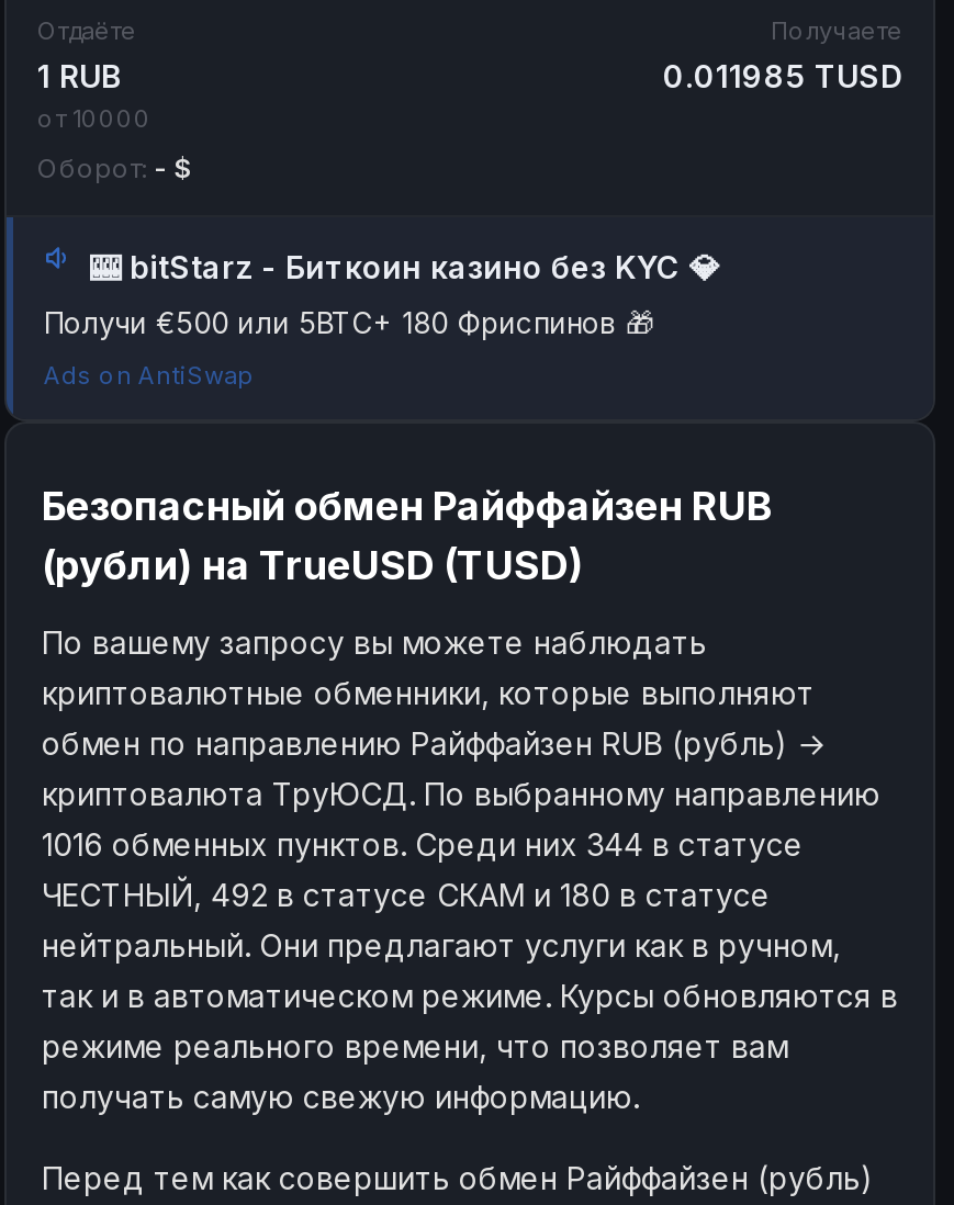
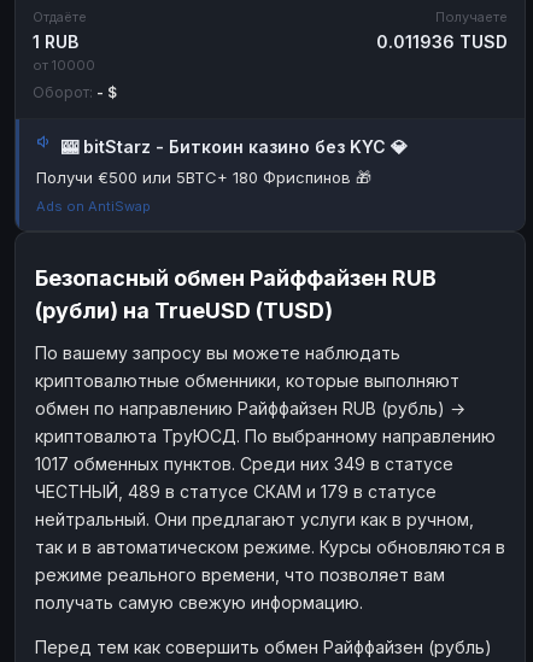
- 0.011985 TUSD
+ 0.011936 TUSD

- 1016 обменных пунктов. Среди них 344 в статусе
+ 1017 обменных пунктов. Среди них 349 в статусе

- ЧЕСТНЫЙ, 492 в статусе СКАМ и 180 в статусе
+ ЧЕСТНЫЙ, 489 в статусе СКАМ и 179 в статусе
